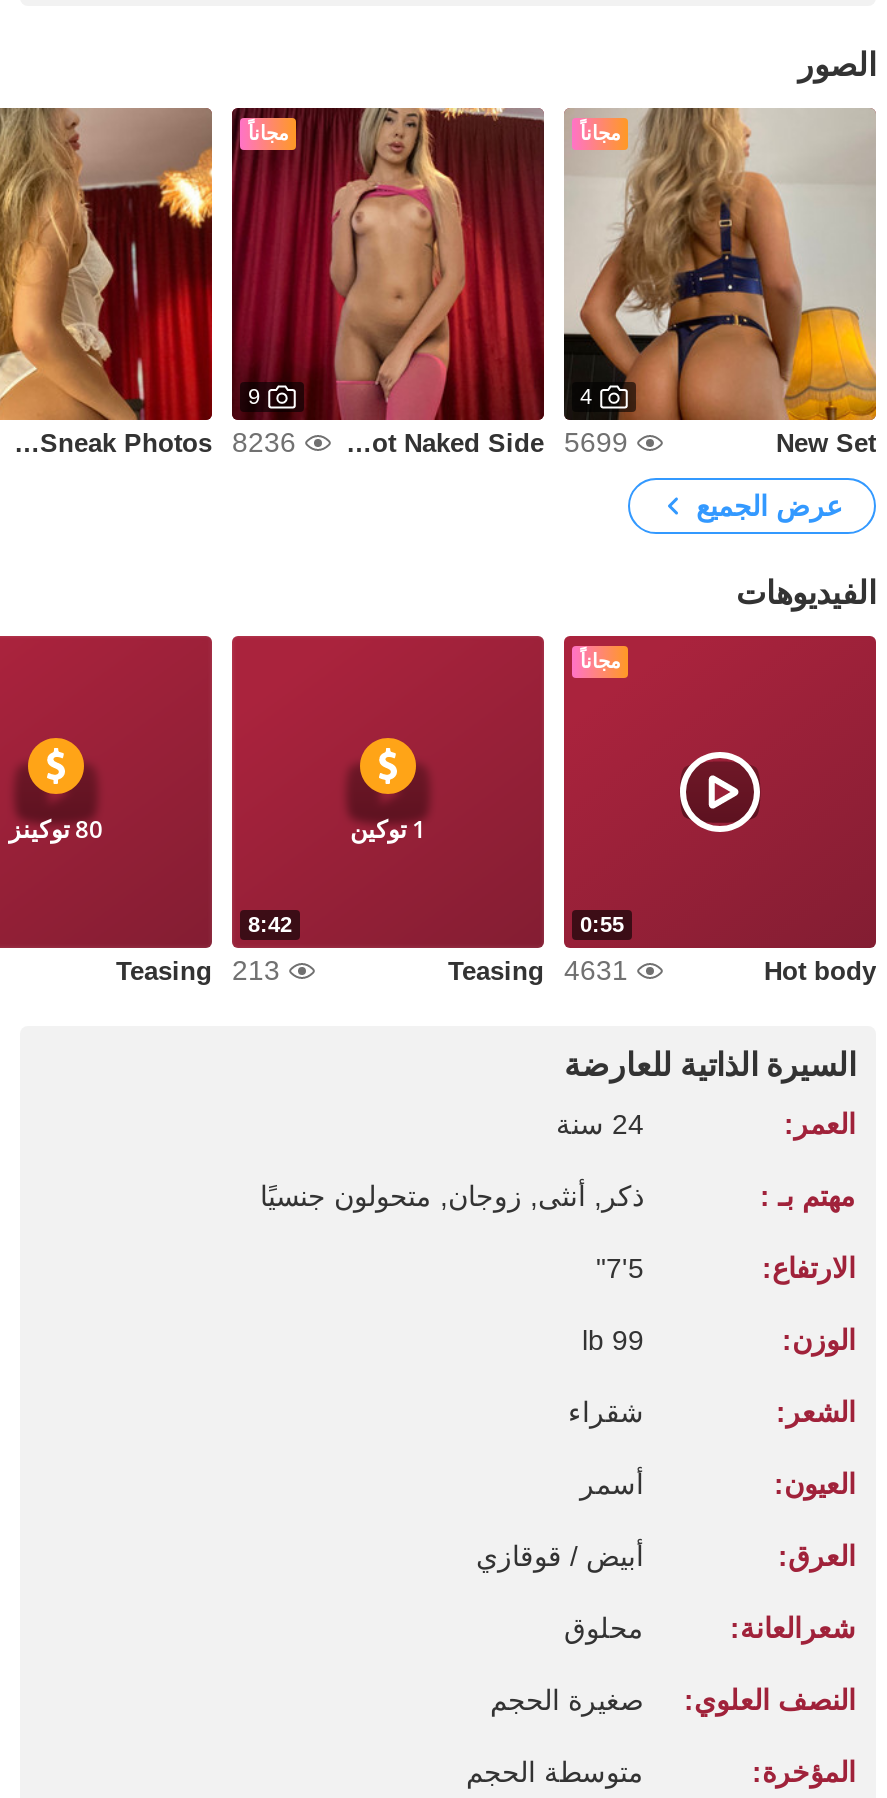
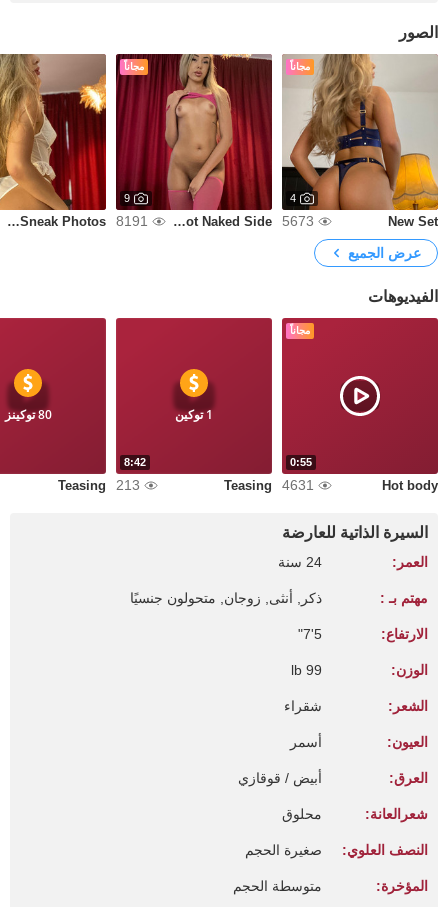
- 8236
+ 8191

- 5699
+ 5673
